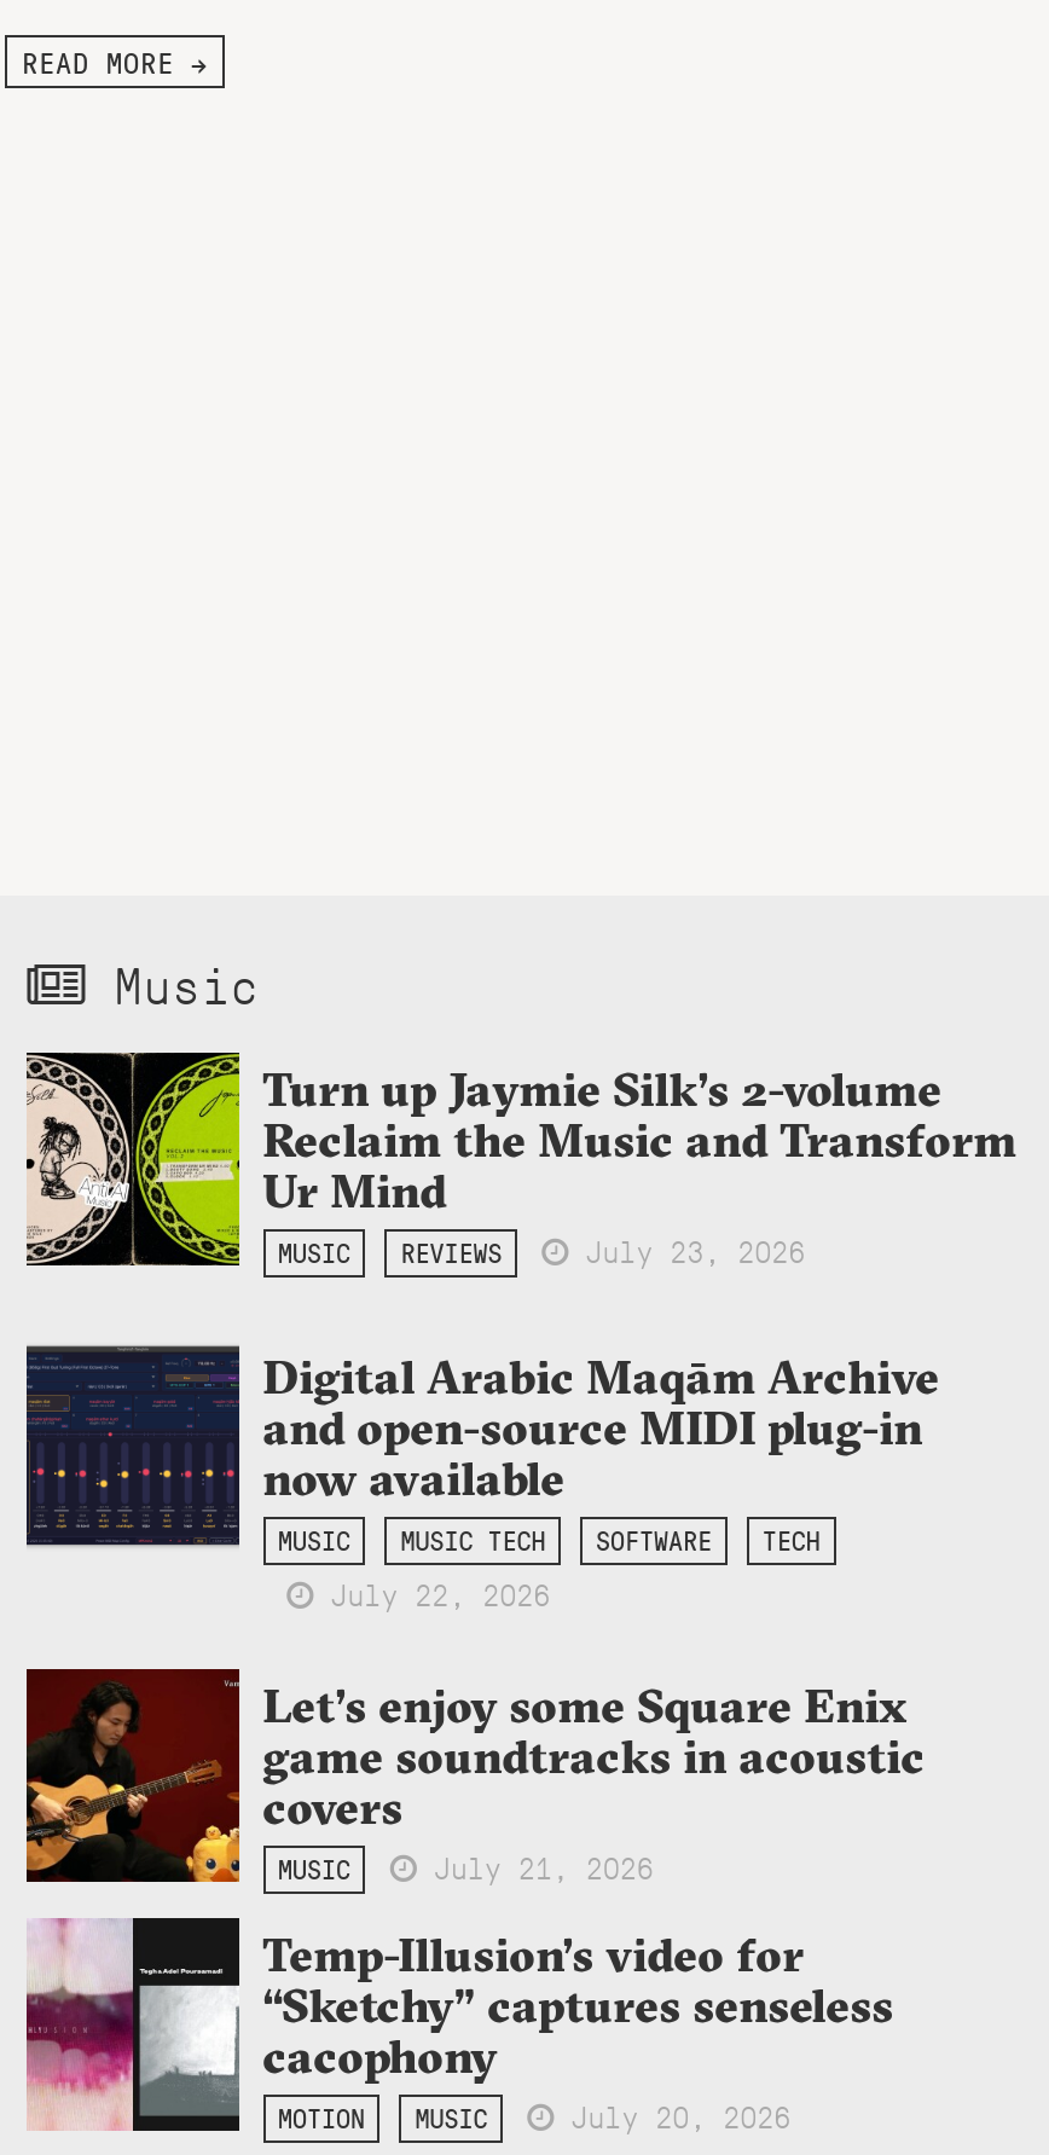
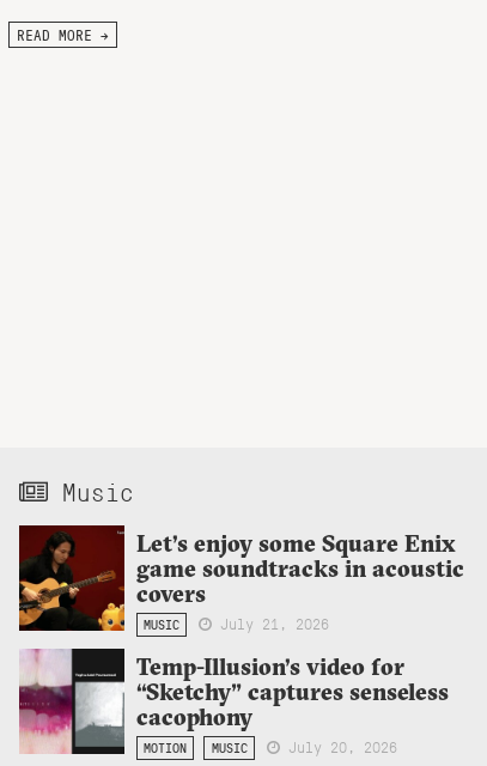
- [image]
- Turn up Jaymie Silk’s 2-volume
- Reclaim the Music and Transform
- Ur Mind
- MUSIC
- REVIEWS
- July 23, 2026
- Digital Arabic Maqām Archive
- and open-source MIDI plug-in
- now available
- MUSIC
- MUSIC TECH
- SOFTWARE
- TECH
- July 22, 2026

- [image]
